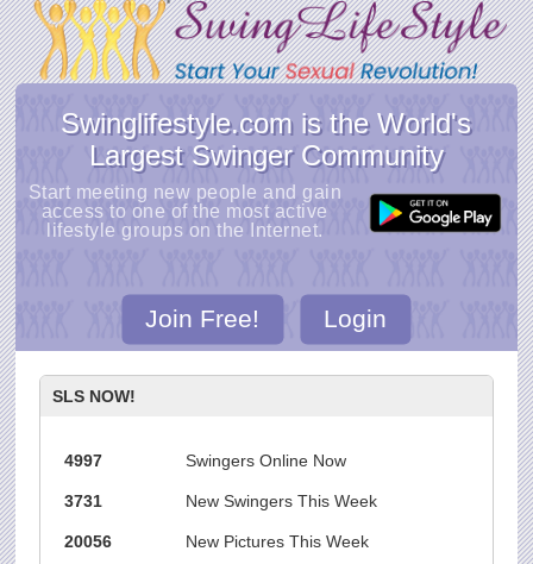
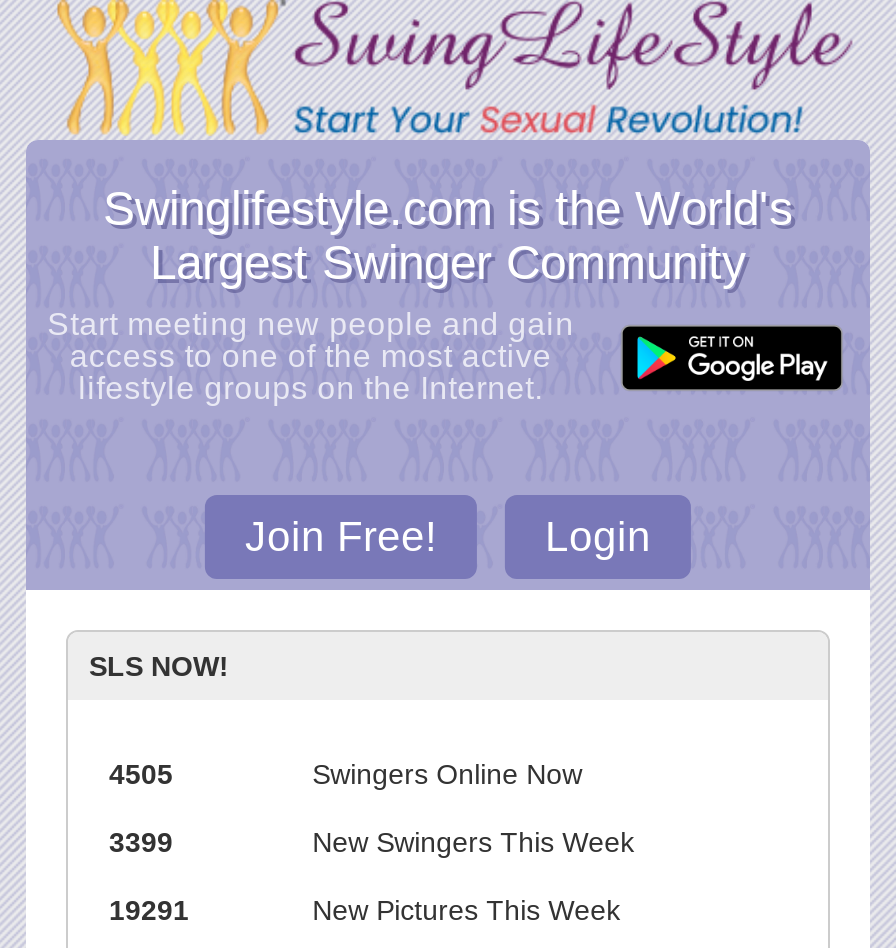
- 4997
+ 4505

- 3731
+ 3399

- 20056
+ 19291
